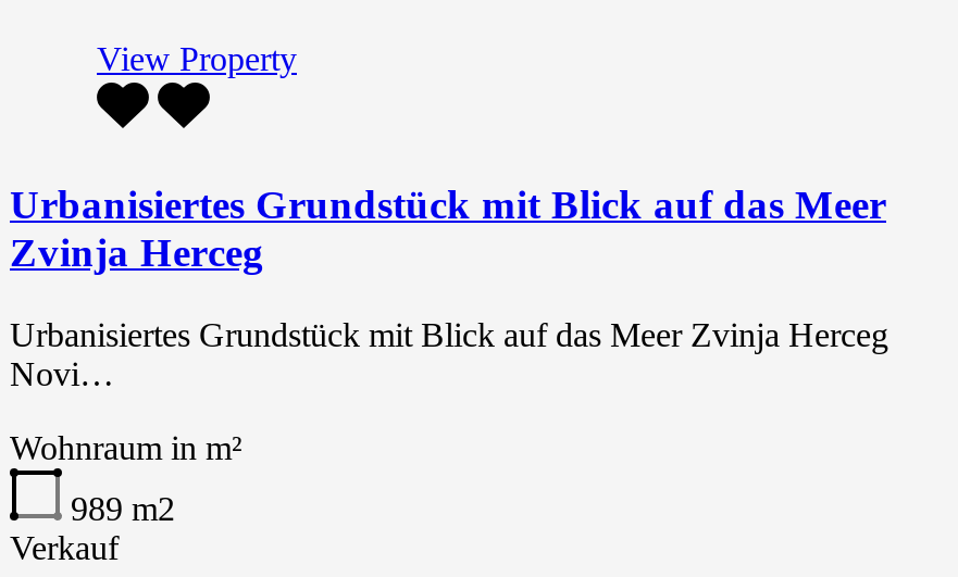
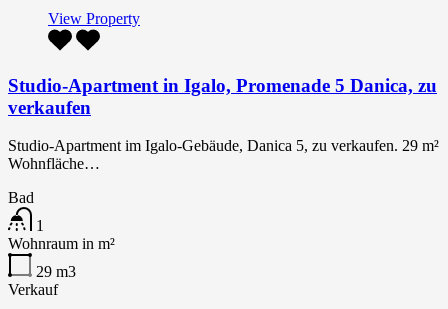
- Urbanisiertes Grundstück mit Blick auf das Meer
- Zvinja Herceg
- Urbanisiertes Grundstück mit Blick auf das Meer Zvinja Herceg
- Novi…
+ Studio-Apartment in Igalo, Promenade 5 Danica, zu
+ verkaufen
+ Studio-Apartment im Igalo-Gebäude, Danica 5, zu verkaufen. 29 m²
+ Wohnfläche…
+ Bad
+ 1

- 989 m2
+ 29 m3
